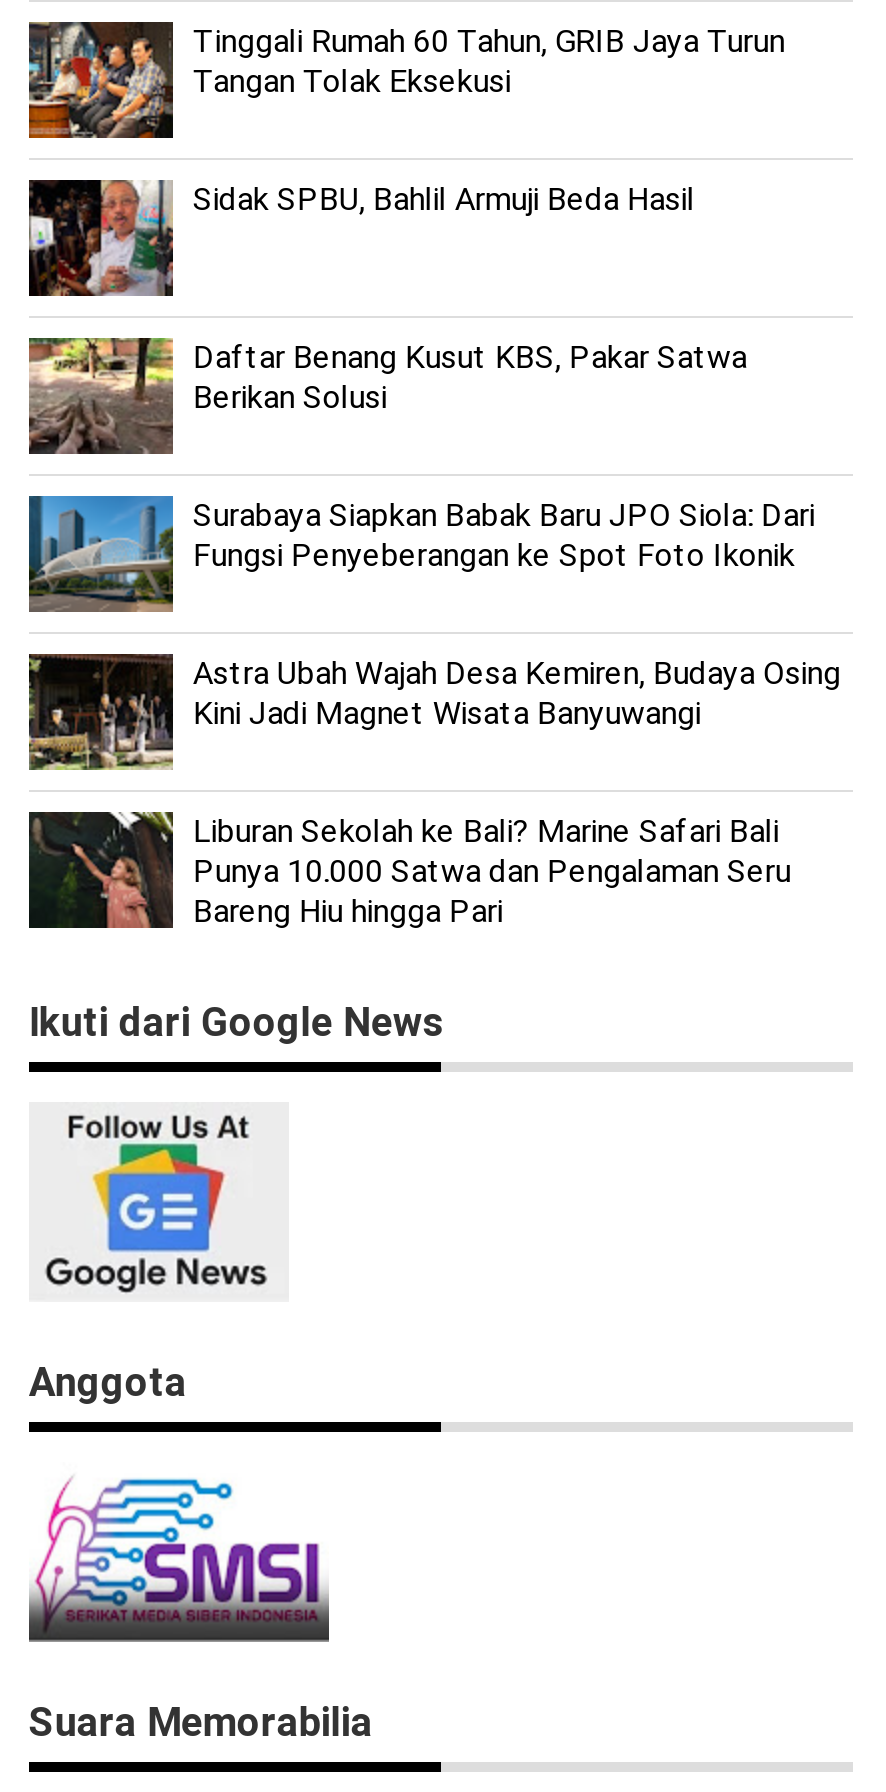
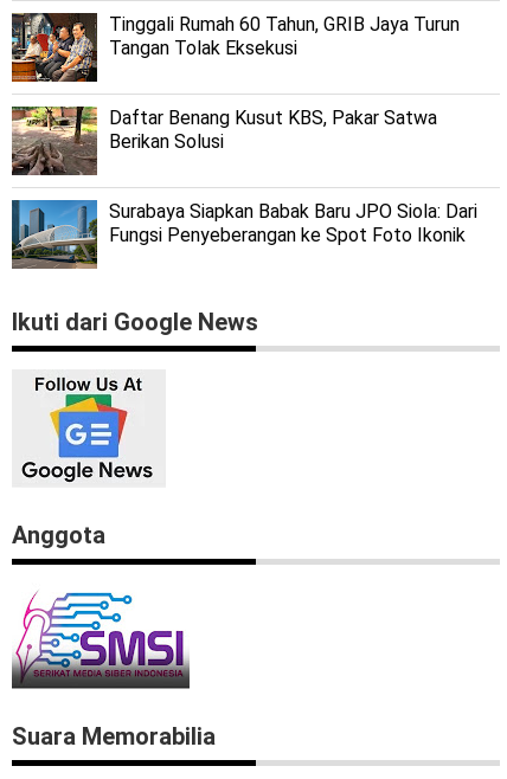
- [image]
- Sidak SPBU, Bahlil Armuji Beda Hasil

- [image]
- Astra Ubah Wajah Desa Kemiren, Budaya Osing
- Kini Jadi Magnet Wisata Banyuwangi
- Liburan Sekolah ke Bali? Marine Safari Bali
- Punya 10.000 Satwa dan Pengalaman Seru
- Bareng Hiu hingga Pari

- [image]
